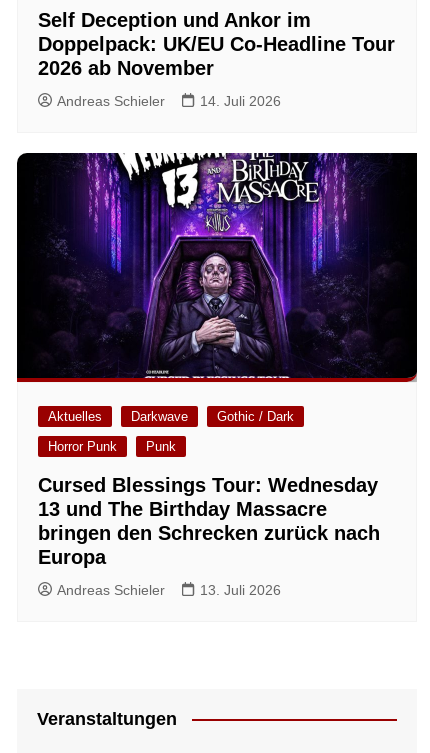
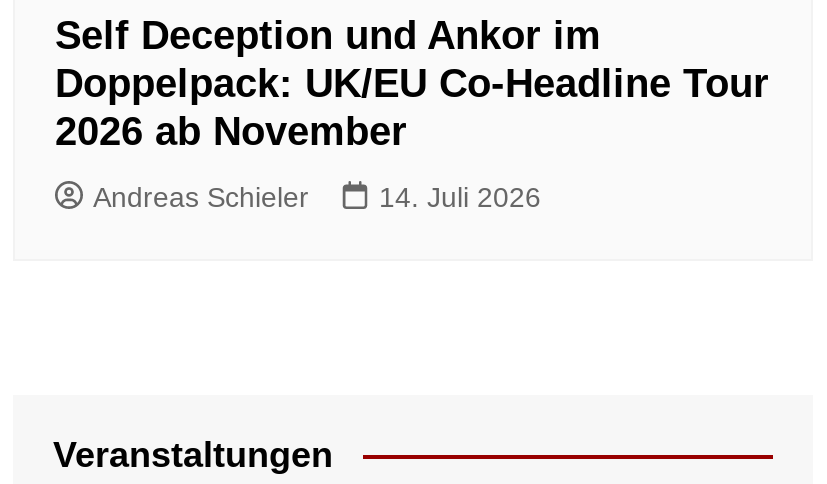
- [image]
- Aktuelles
- Darkwave
- Gothic / Dark
- Horror Punk
- Punk
- Cursed Blessings Tour: Wednesday
- 13 und The Birthday Massacre
- bringen den Schrecken zurück nach
- Europa
- Andreas Schieler
- 13. Juli 2026
